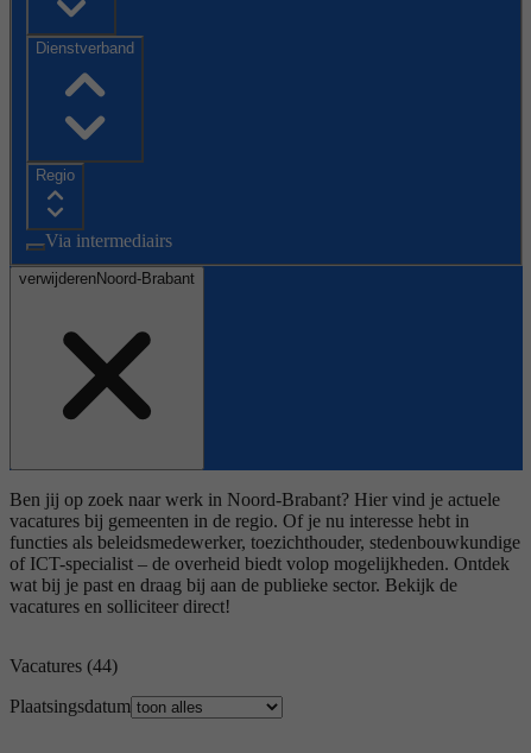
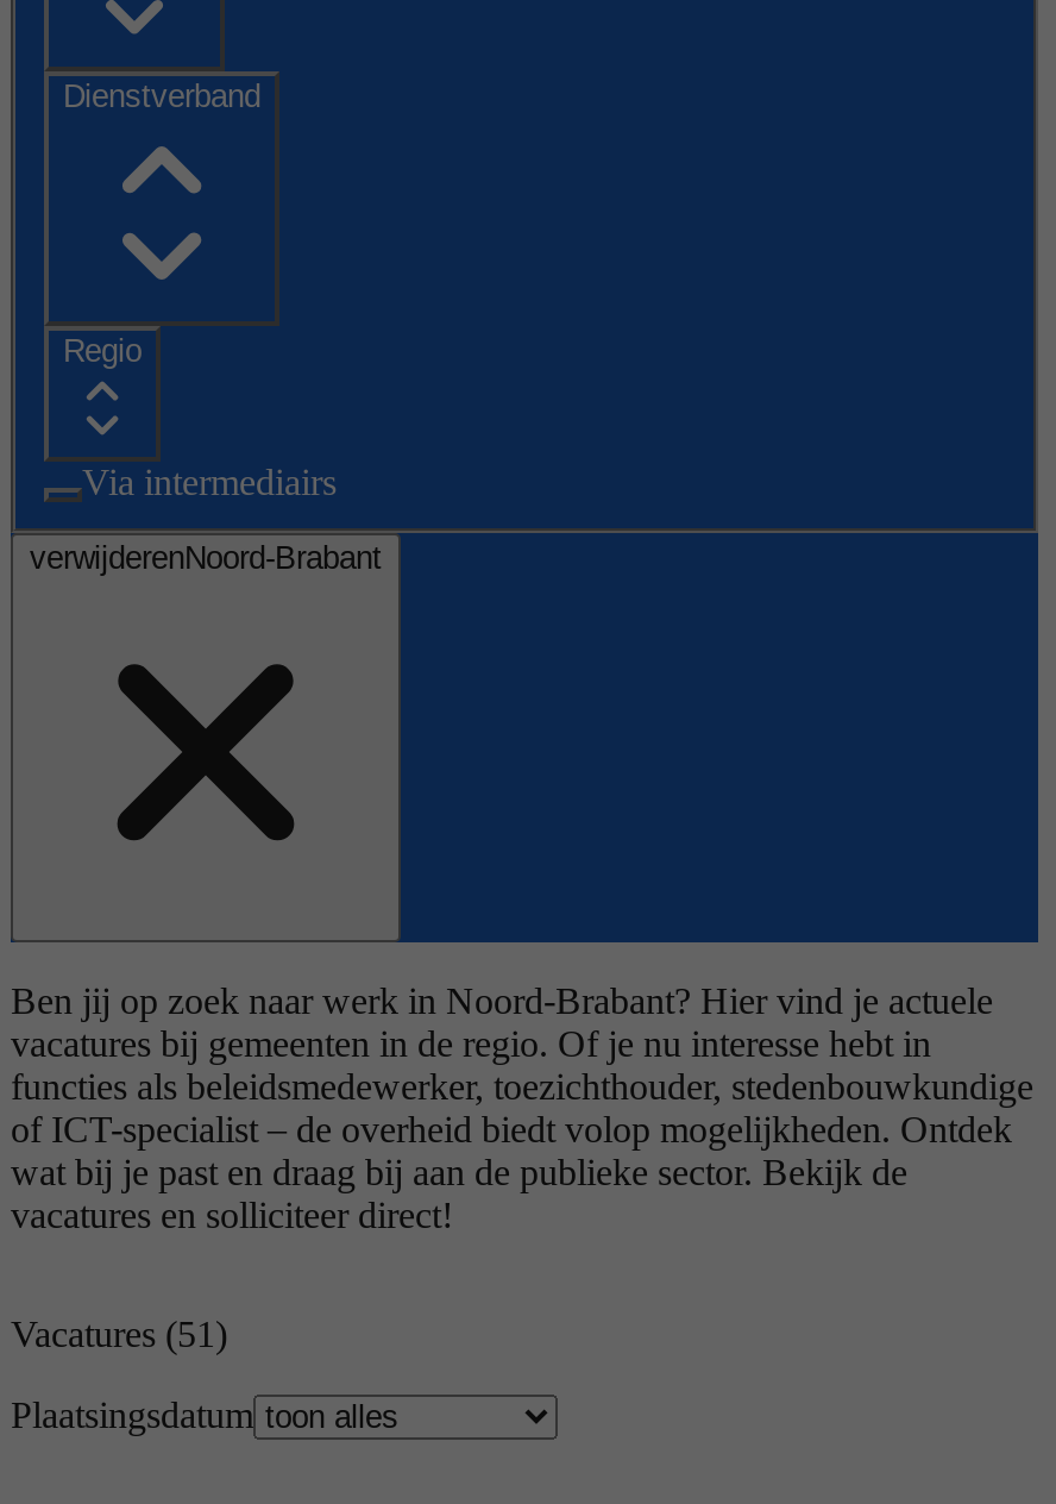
- Vacatures (44)
+ Vacatures (51)
